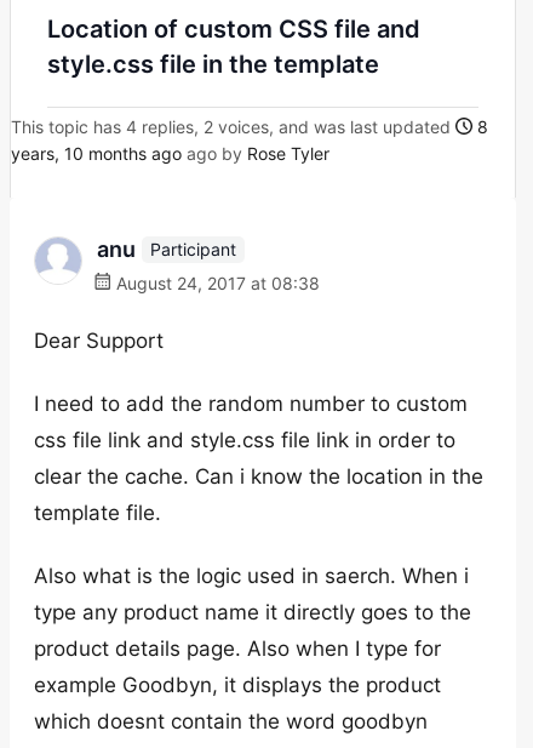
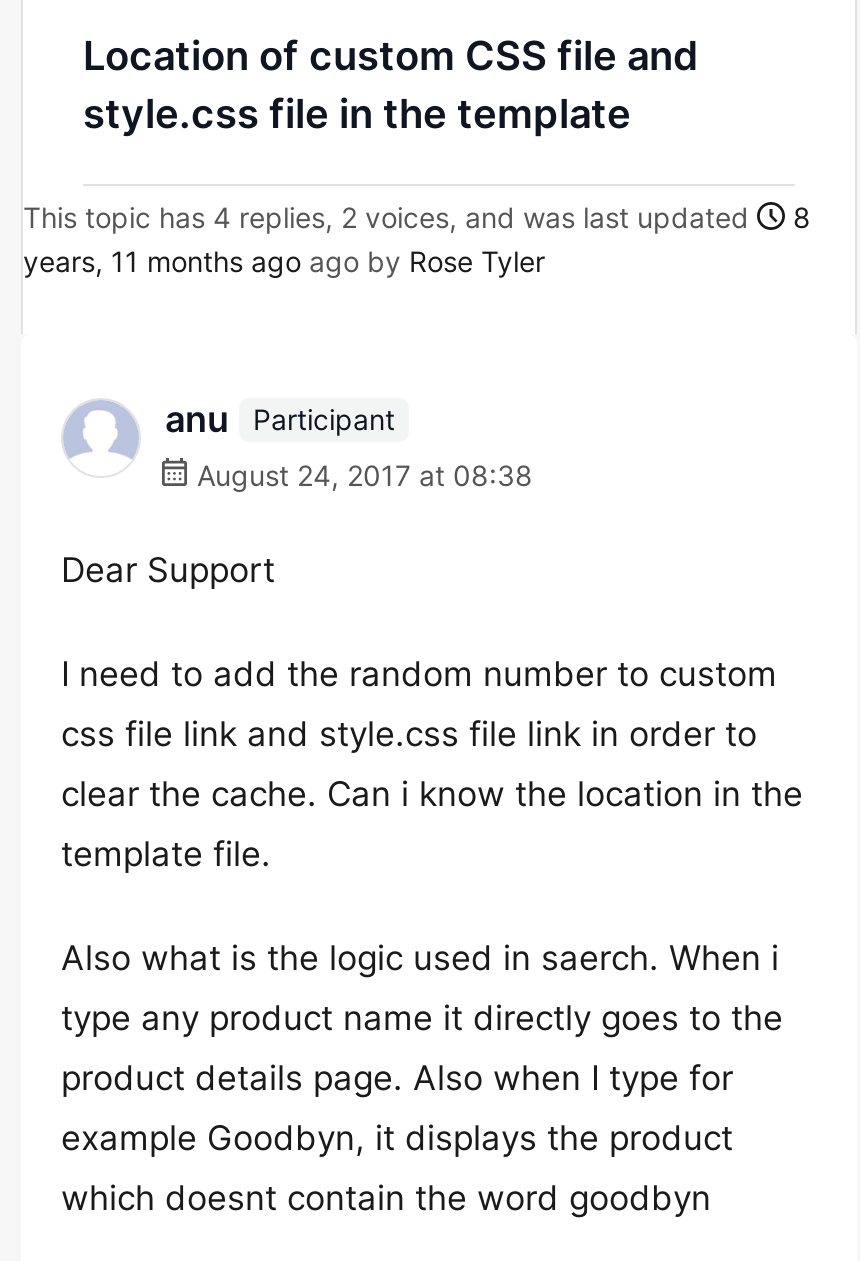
- years, 10 months ago ago by Rose Tyler
+ years, 11 months ago ago by Rose Tyler
